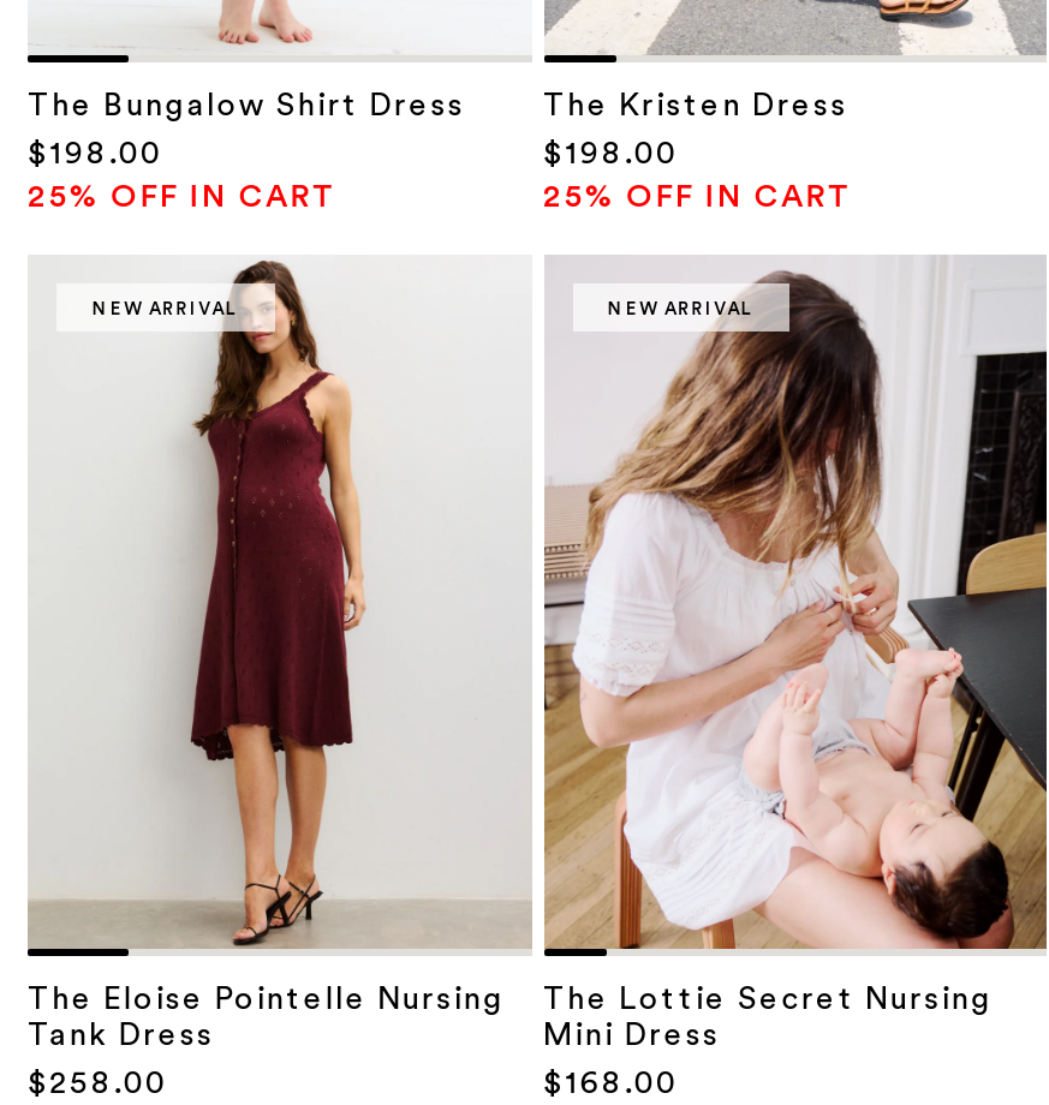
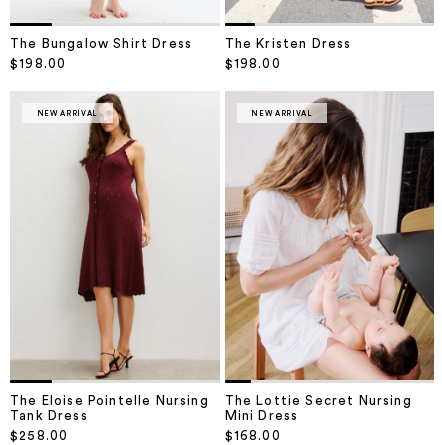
- 25% OFF IN CART

- 25% OFF IN CART
